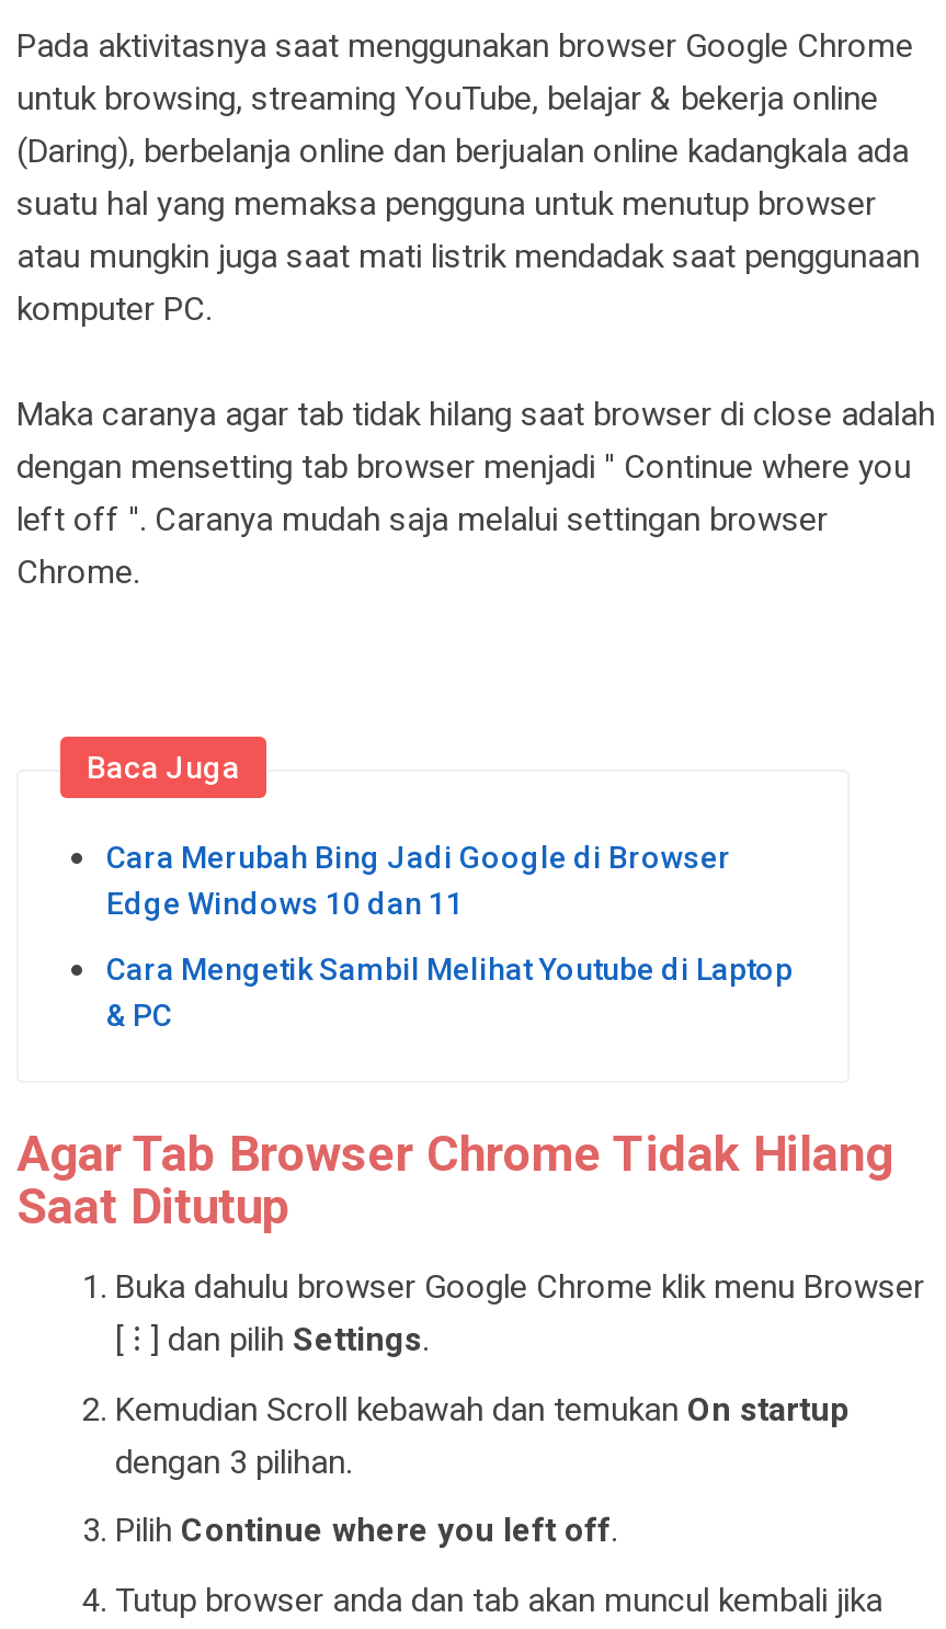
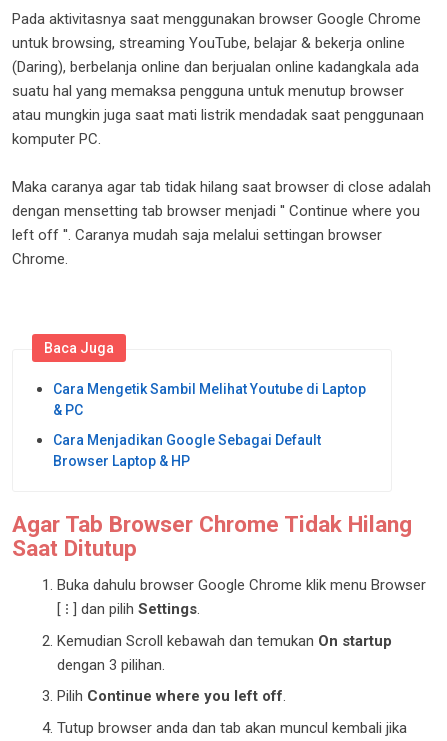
- Cara Merubah Bing Jadi Google di Browser
- Edge Windows 10 dan 11

moved up: Cara Mengetik Sambil Melihat Youtube di Laptop | & PC

+ Cara Menjadikan Google Sebagai Default
+ Browser Laptop & HP
